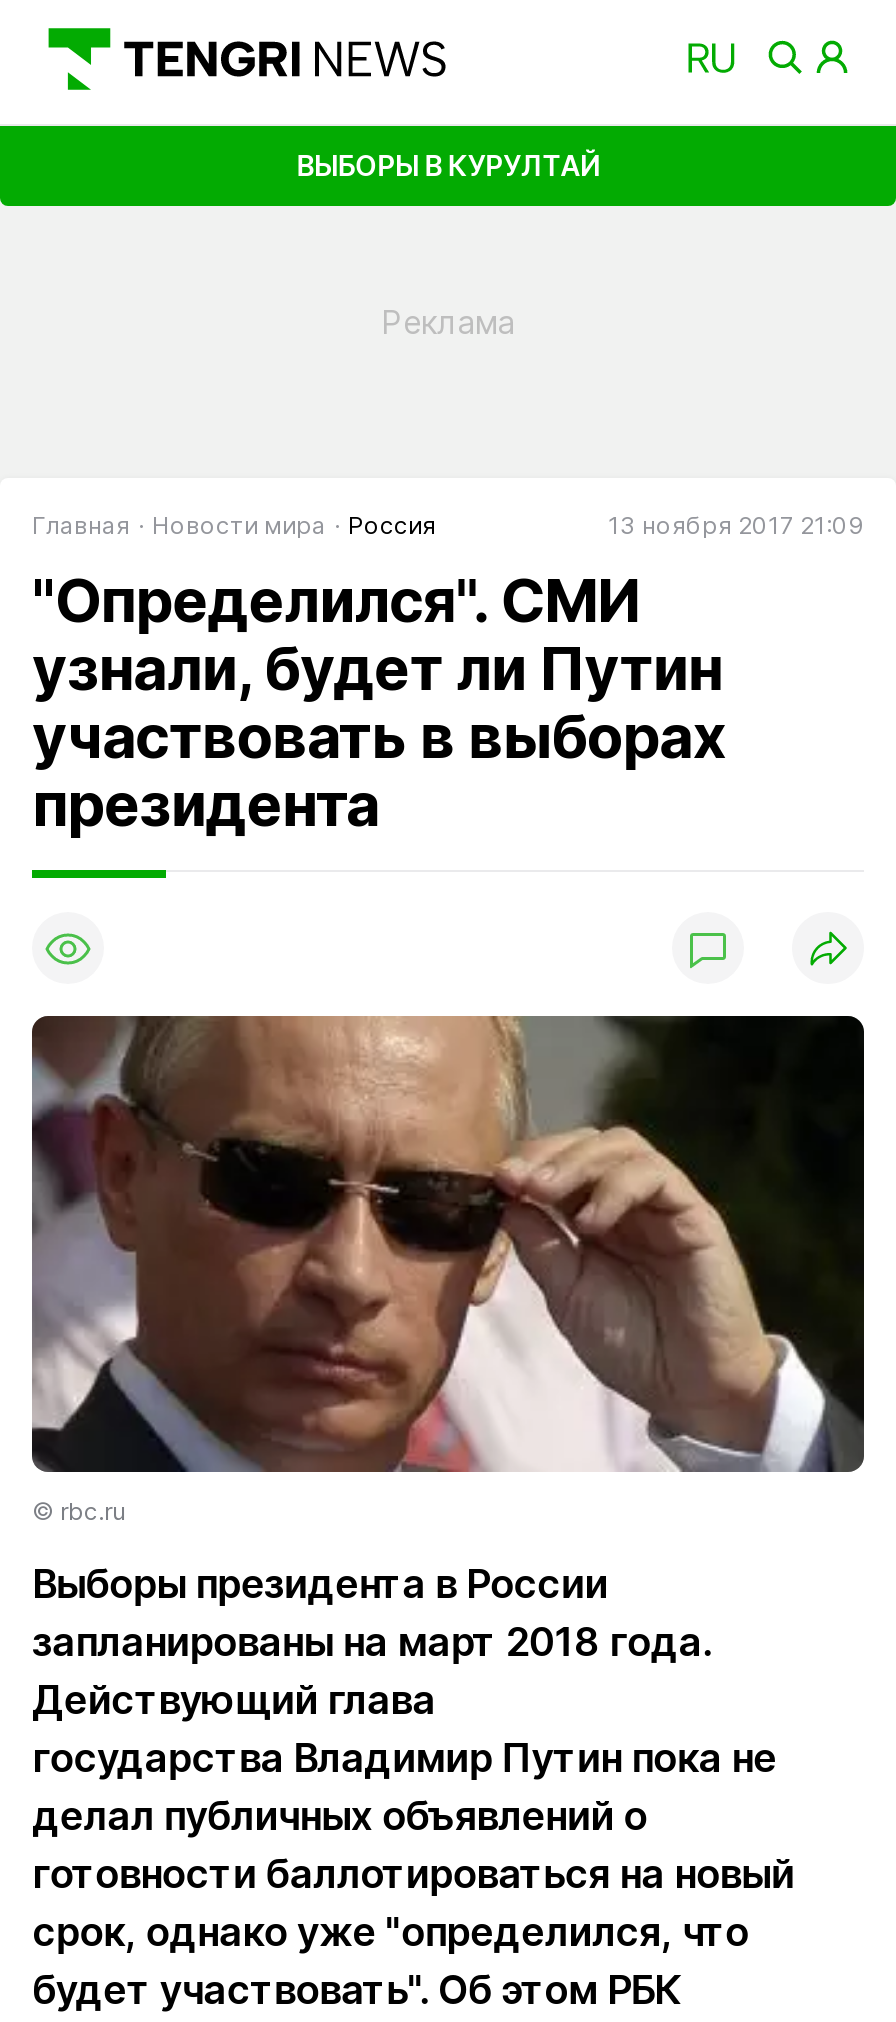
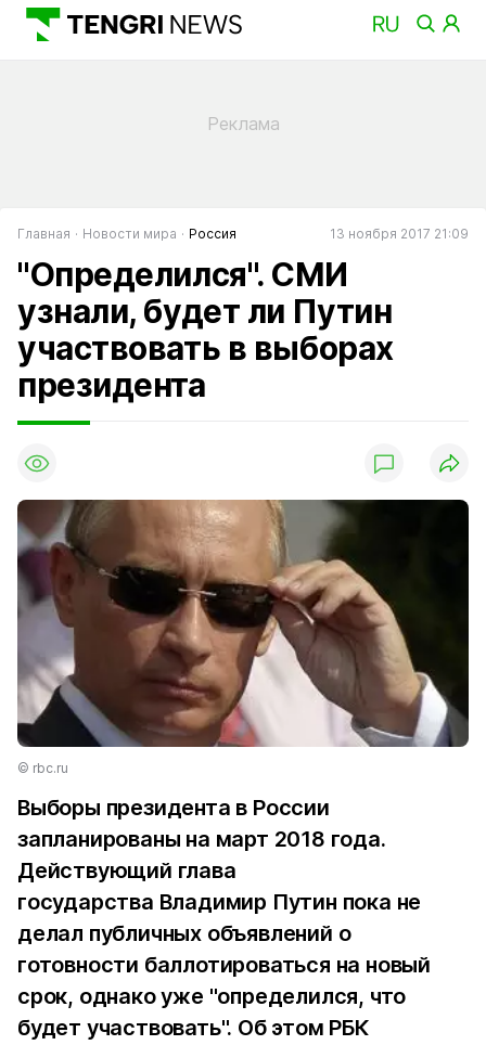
- ВЫБОРЫ В КУРУЛТАЙ
